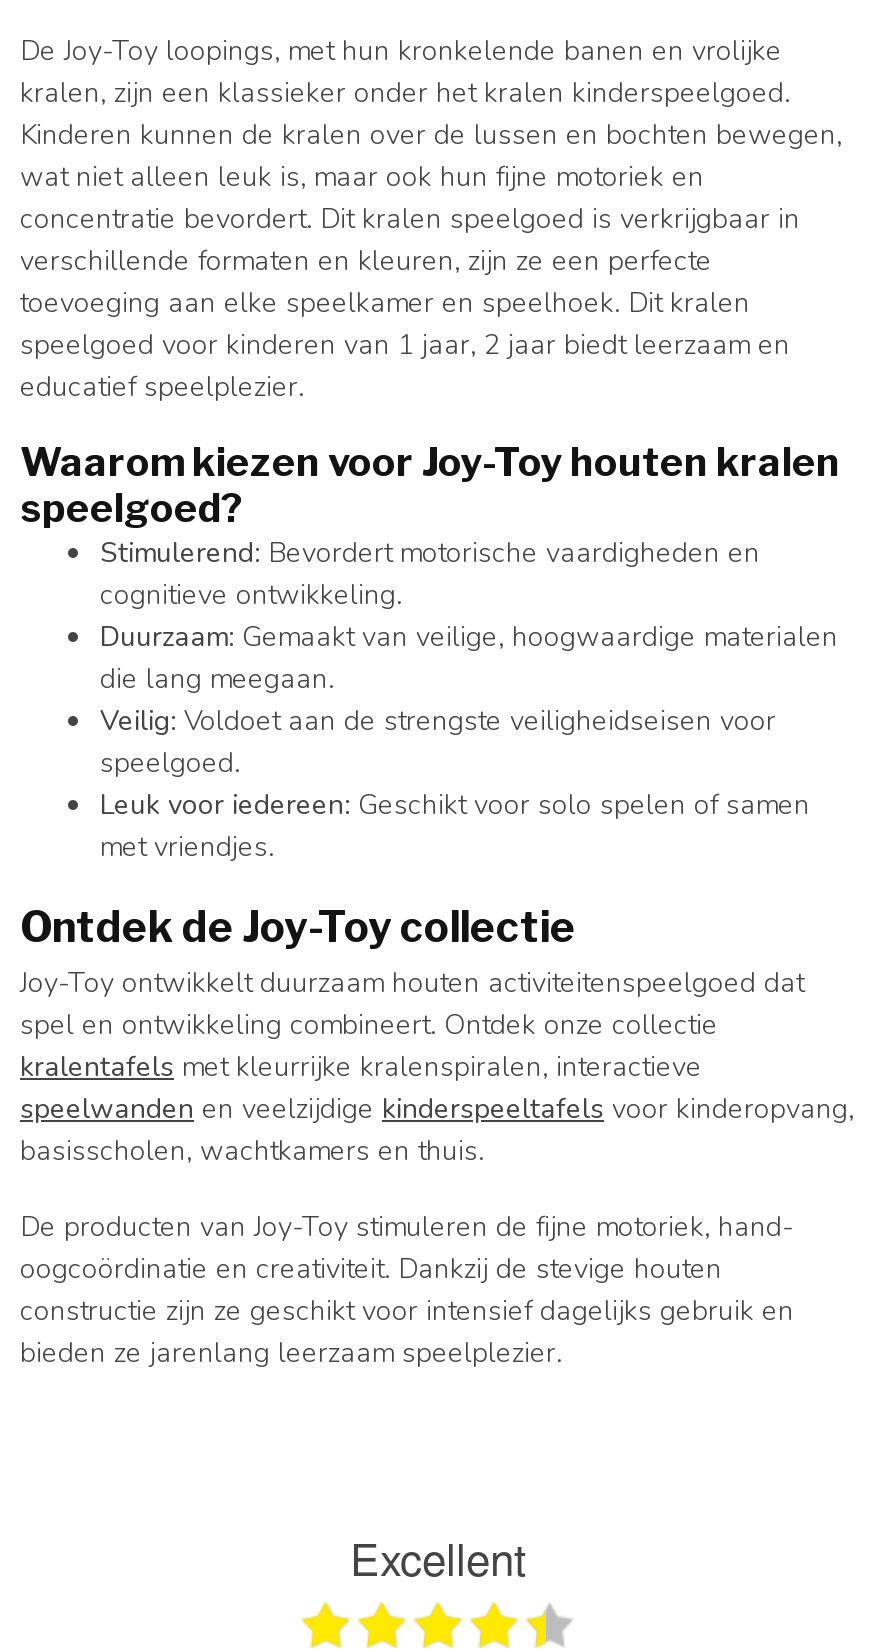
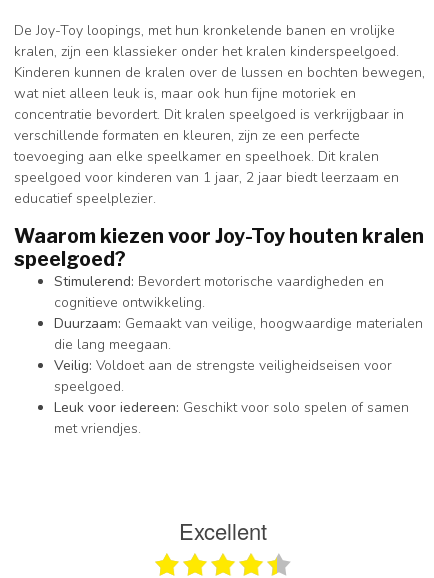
- Ontdek de Joy-Toy collectie
- Joy-Toy ontwikkelt duurzaam houten activiteitenspeelgoed dat
- spel en ontwikkeling combineert. Ontdek onze collectie
- kralentafels met kleurrijke kralenspiralen, interactieve
- speelwanden en veelzijdige kinderspeeltafels voor kinderopvang,
- basisscholen, wachtkamers en thuis.
- De producten van Joy-Toy stimuleren de fijne motoriek, hand-
- oogcoördinatie en creativiteit. Dankzij de stevige houten
- constructie zijn ze geschikt voor intensief dagelijks gebruik en
- bieden ze jarenlang leerzaam speelplezier.
